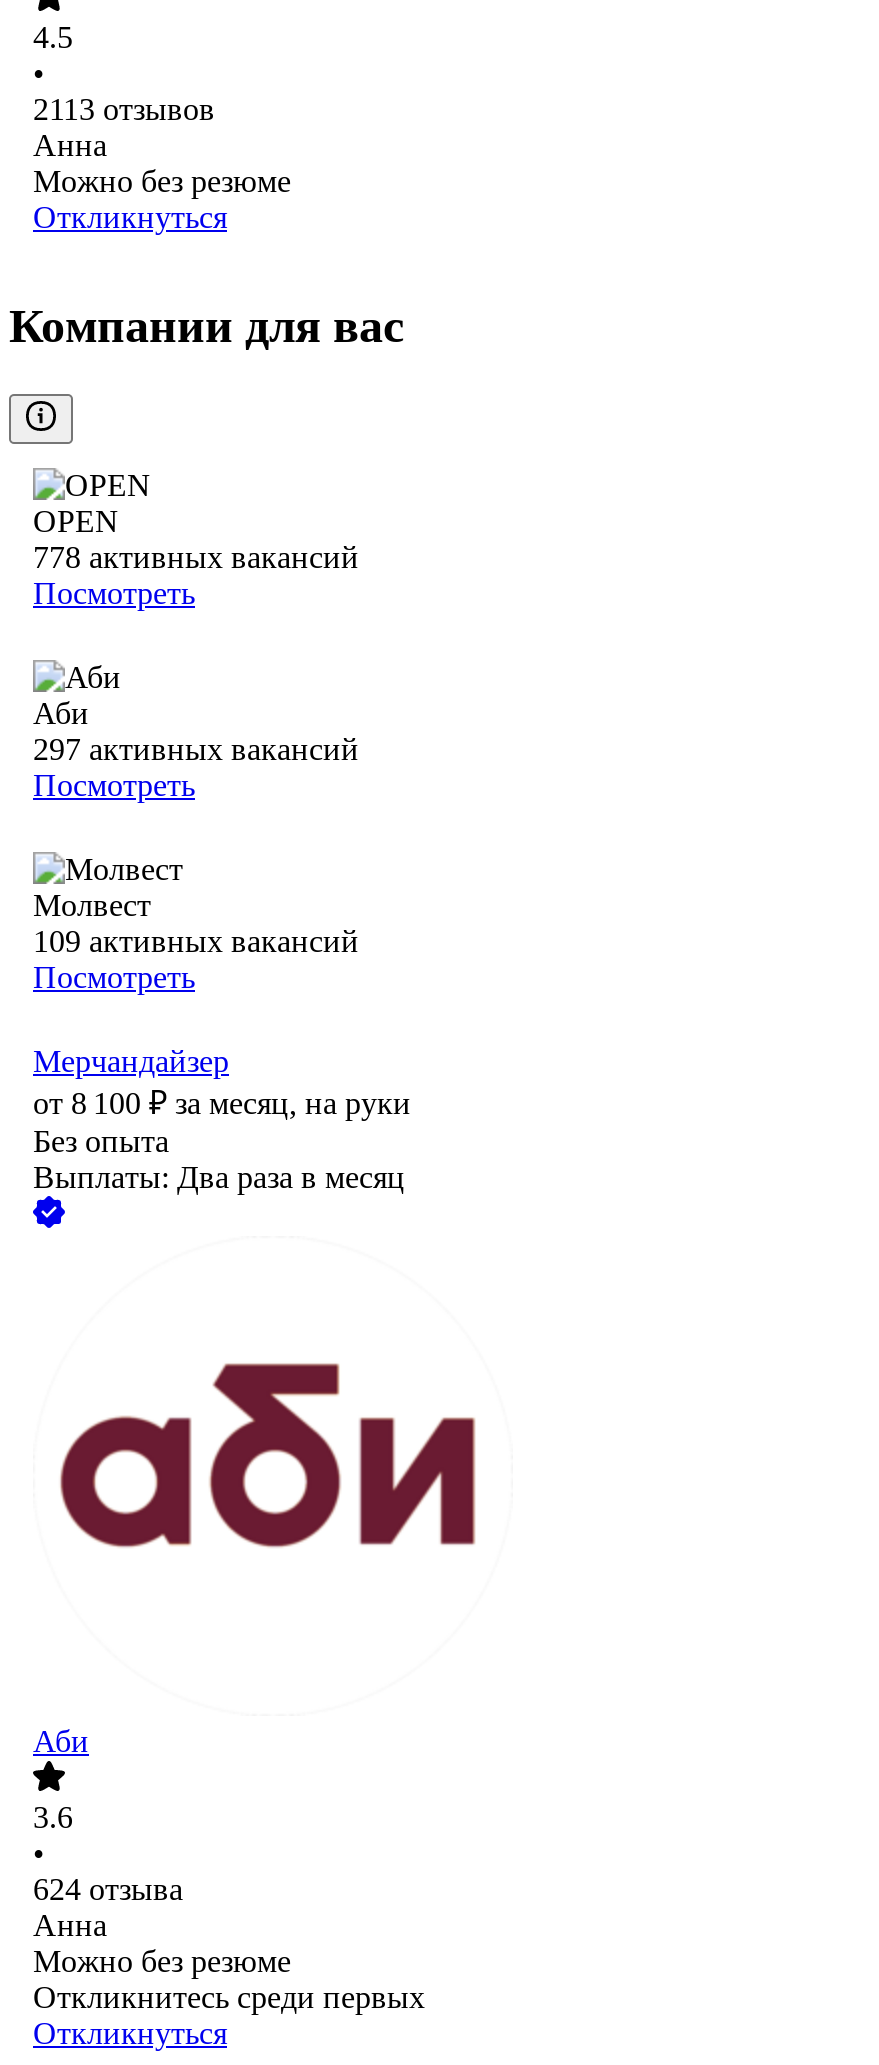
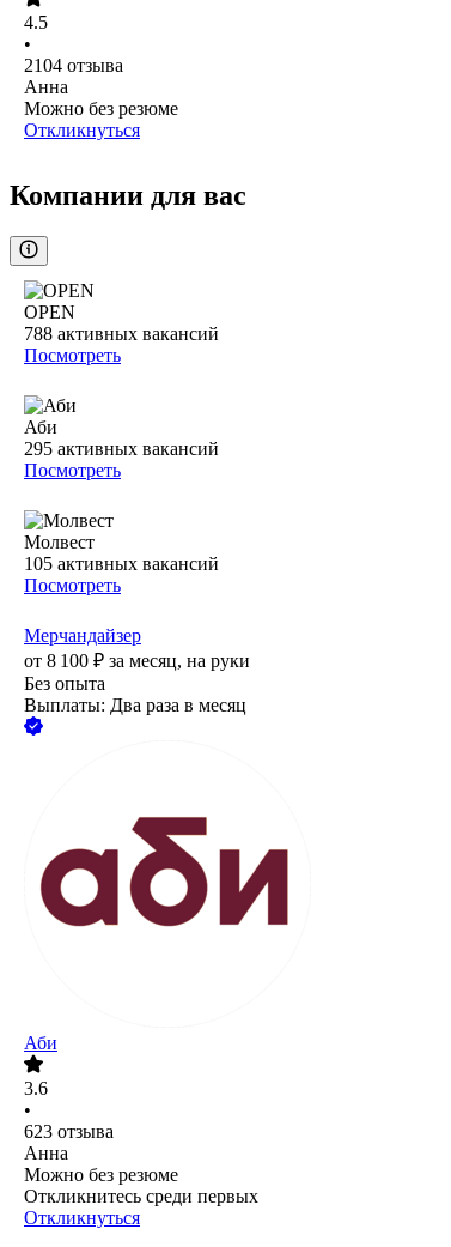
- 2113 отзывов
+ 2104 отзыва

- 778 активных вакансий
+ 788 активных вакансий

- 297 активных вакансий
+ 295 активных вакансий

- 109 активных вакансий
+ 105 активных вакансий

- 624 отзыва
+ 623 отзыва
